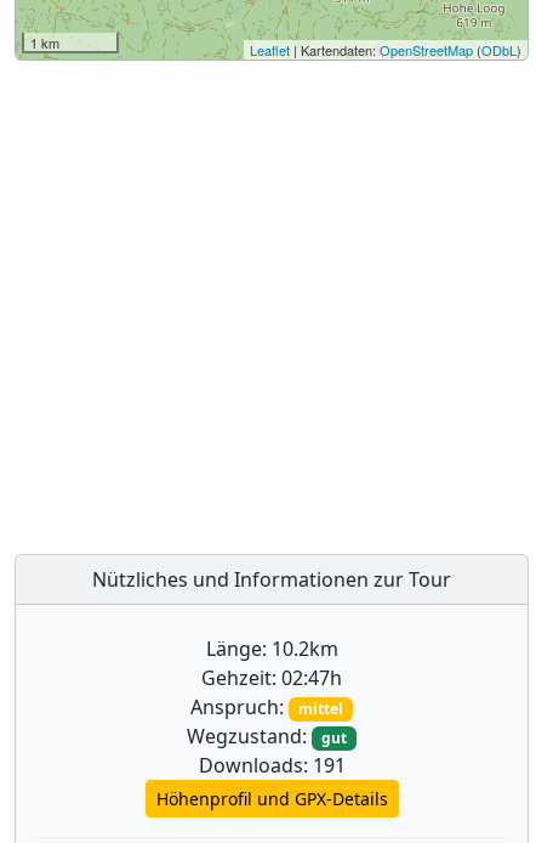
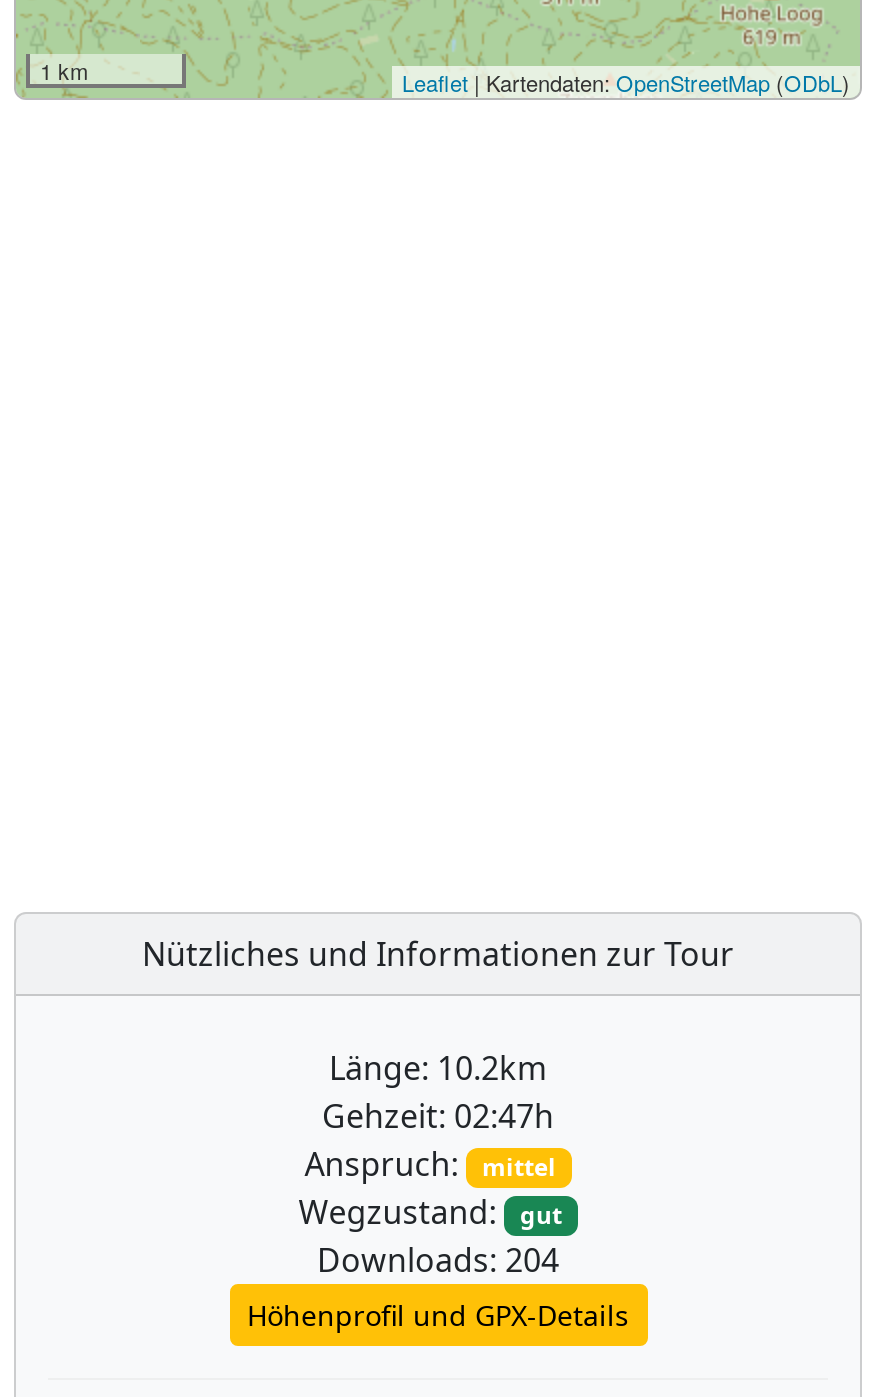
- Downloads: 191
+ Downloads: 204
